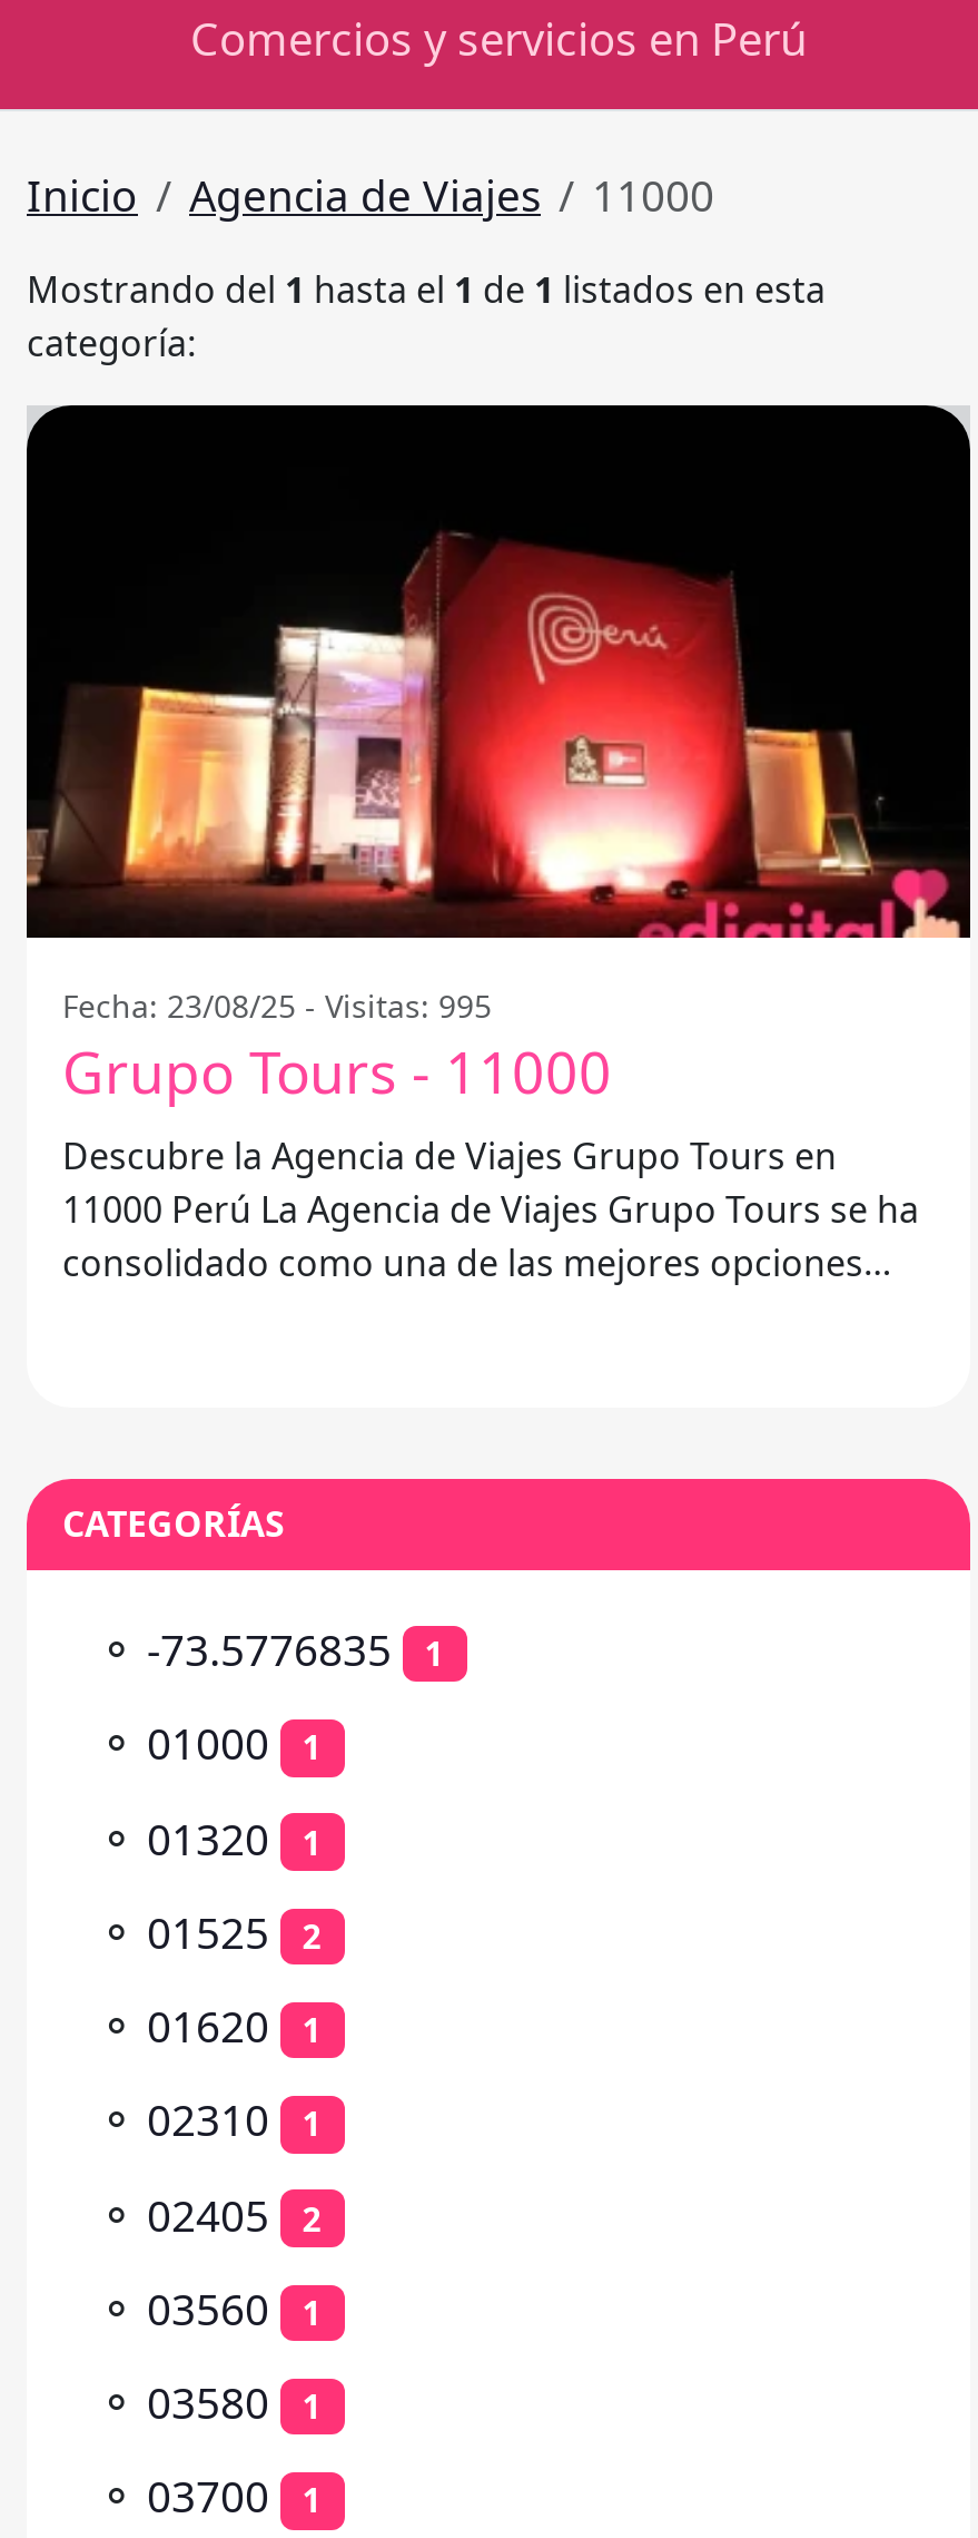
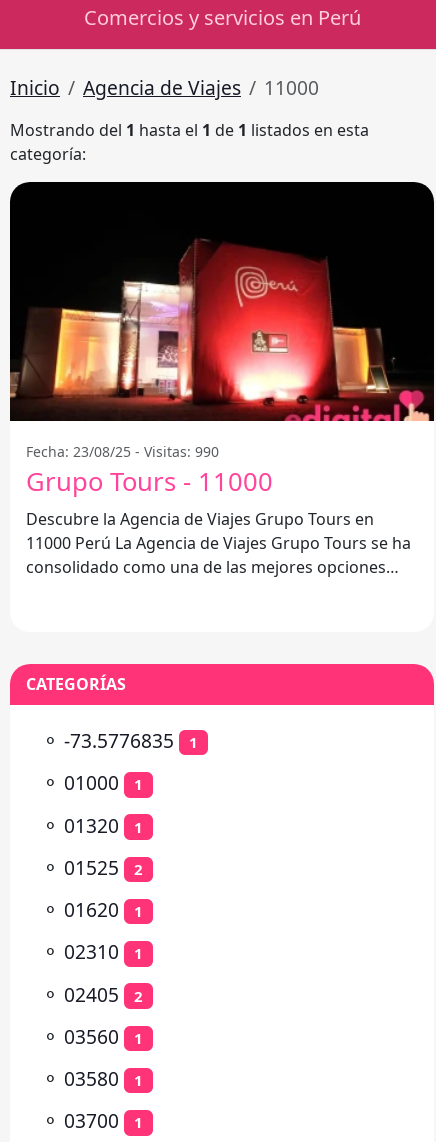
- Fecha: 23/08/25 - Visitas: 995
+ Fecha: 23/08/25 - Visitas: 990
